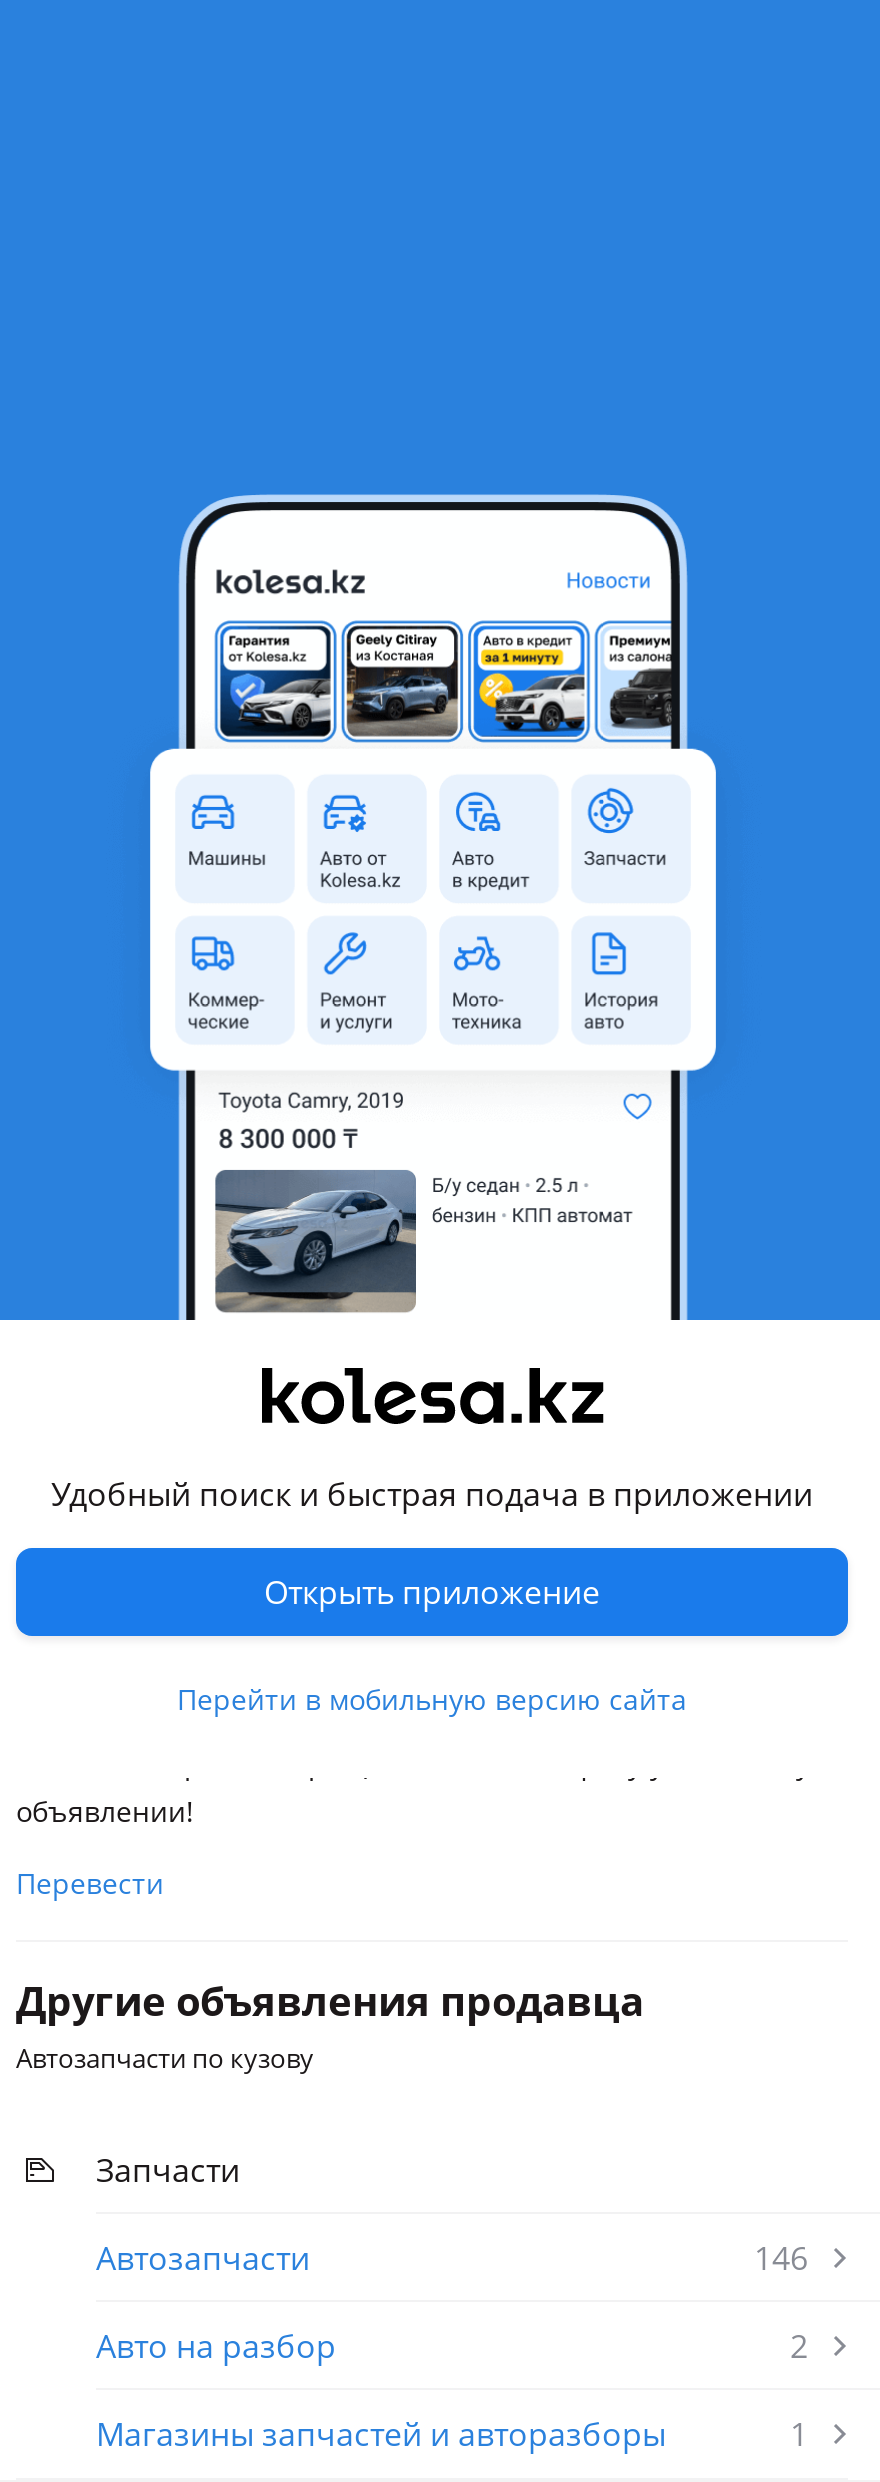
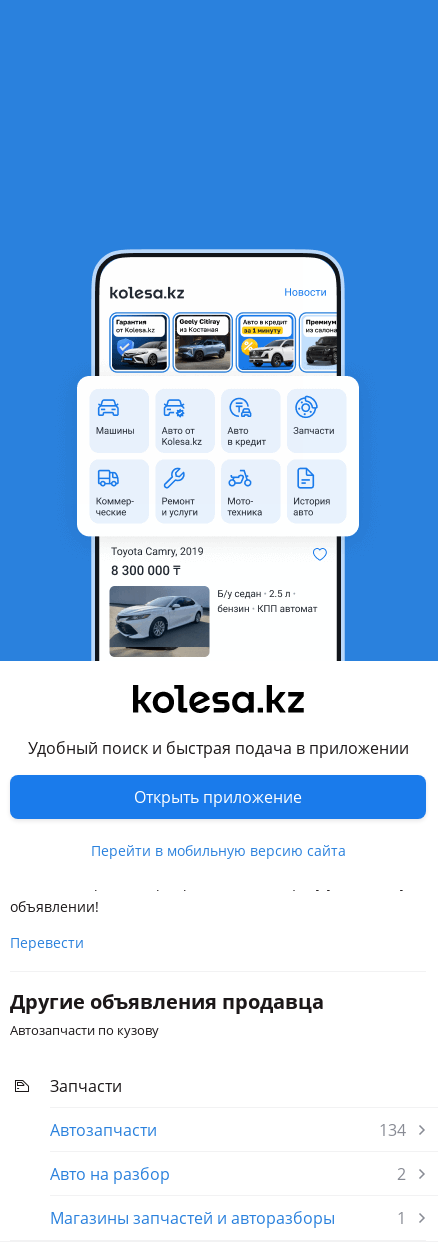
- 146
+ 134
